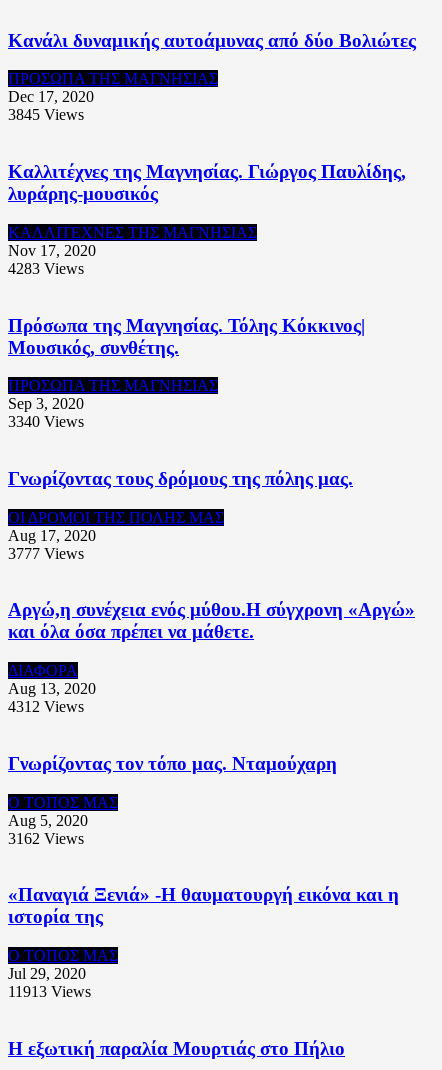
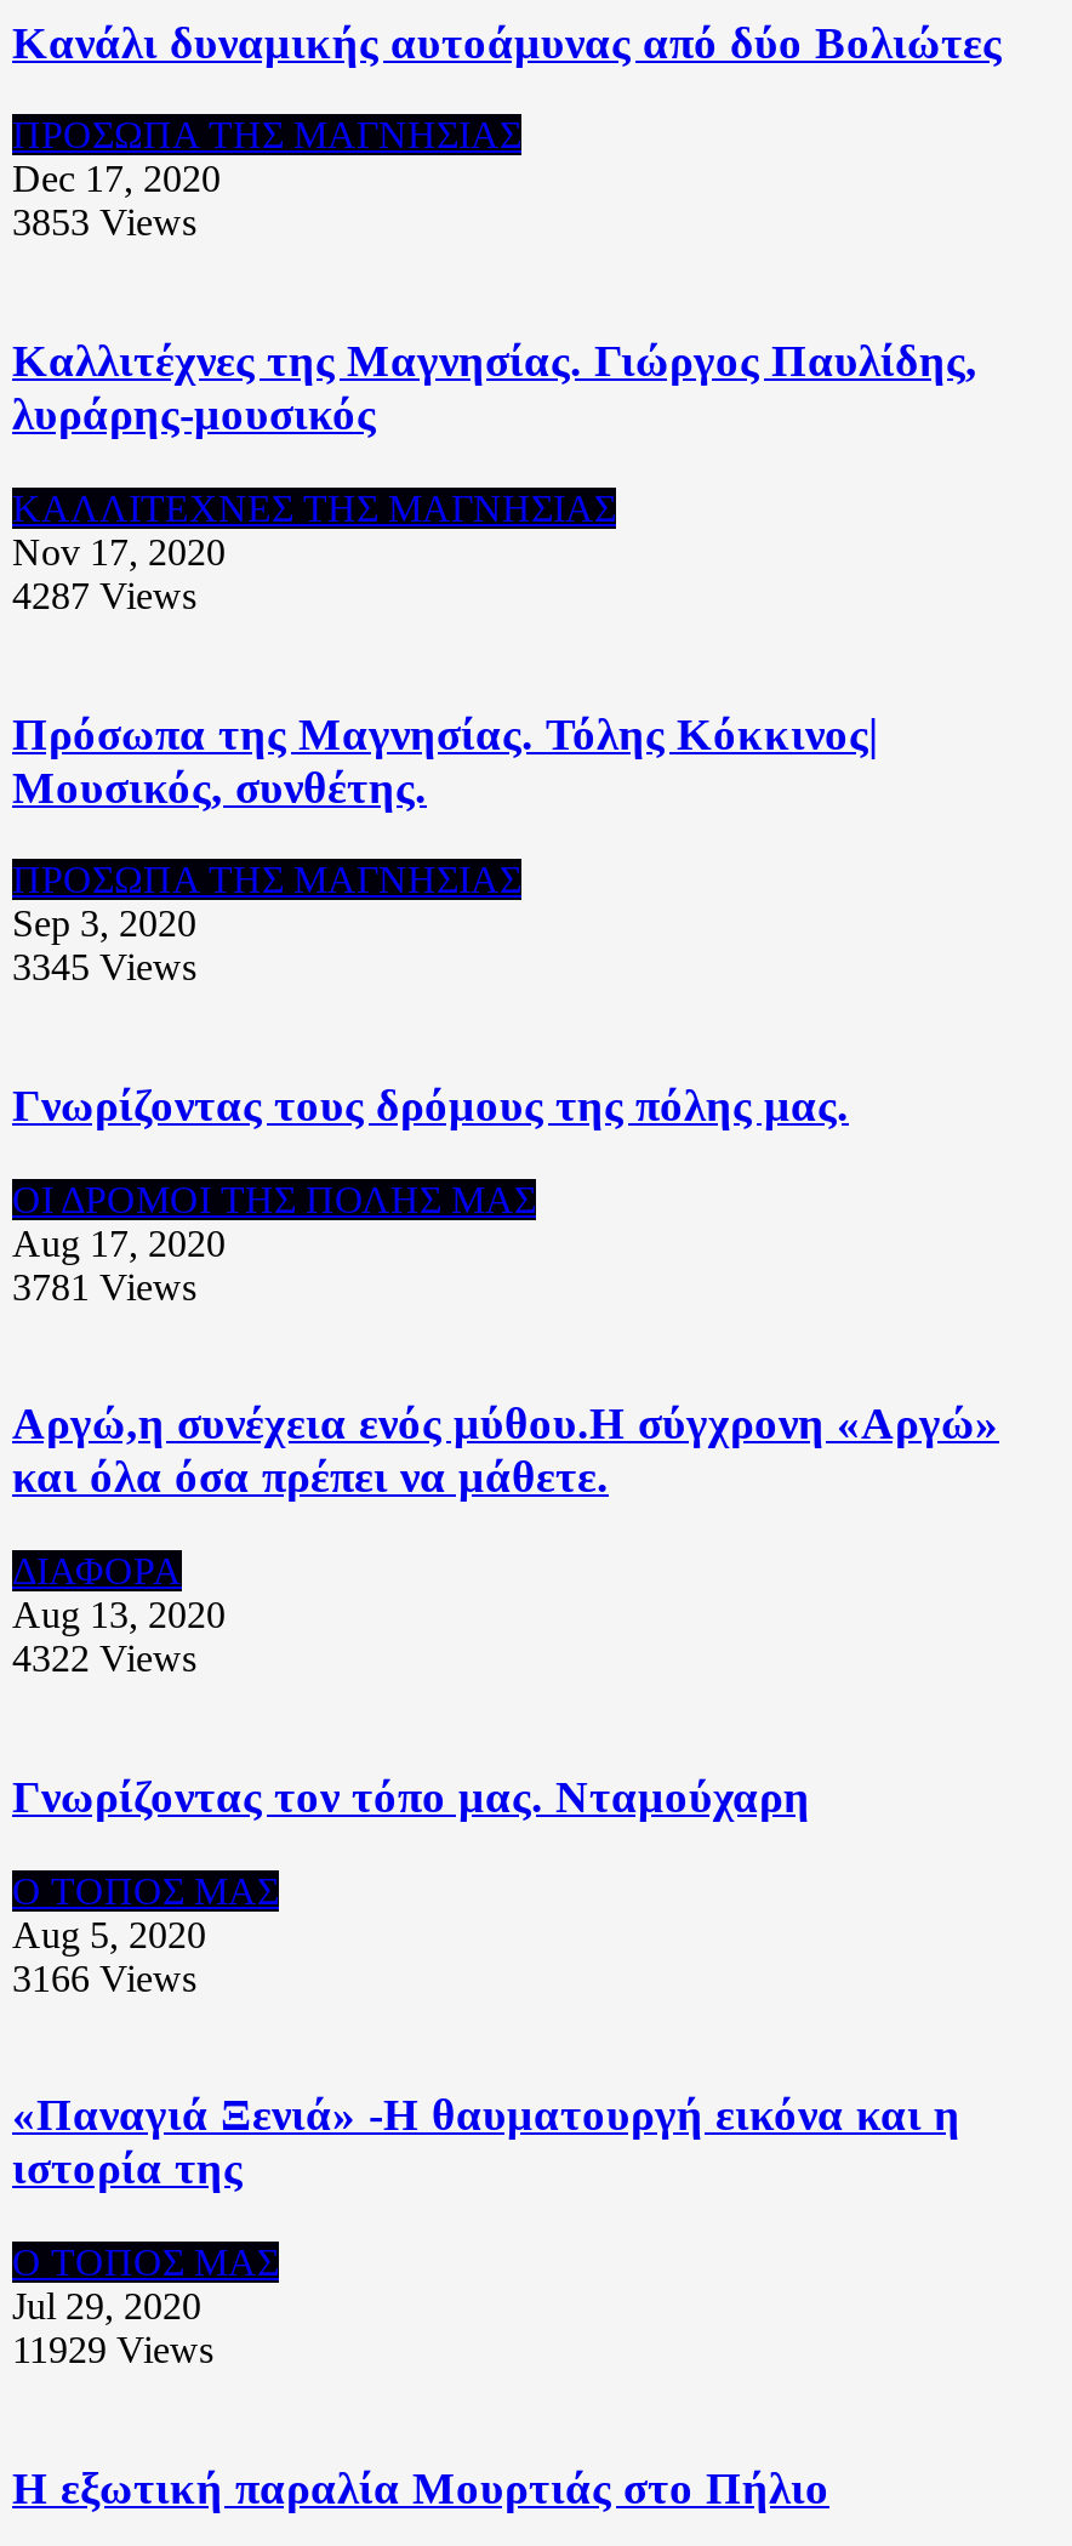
- 3845 Views
+ 3853 Views

- 4283 Views
+ 4287 Views

- 3340 Views
+ 3345 Views

- 3777 Views
+ 3781 Views

- 4312 Views
+ 4322 Views

- 3162 Views
+ 3166 Views

- 11913 Views
+ 11929 Views
